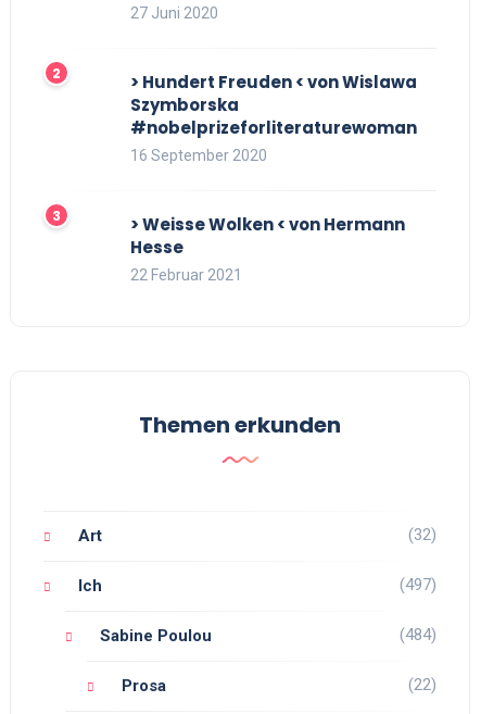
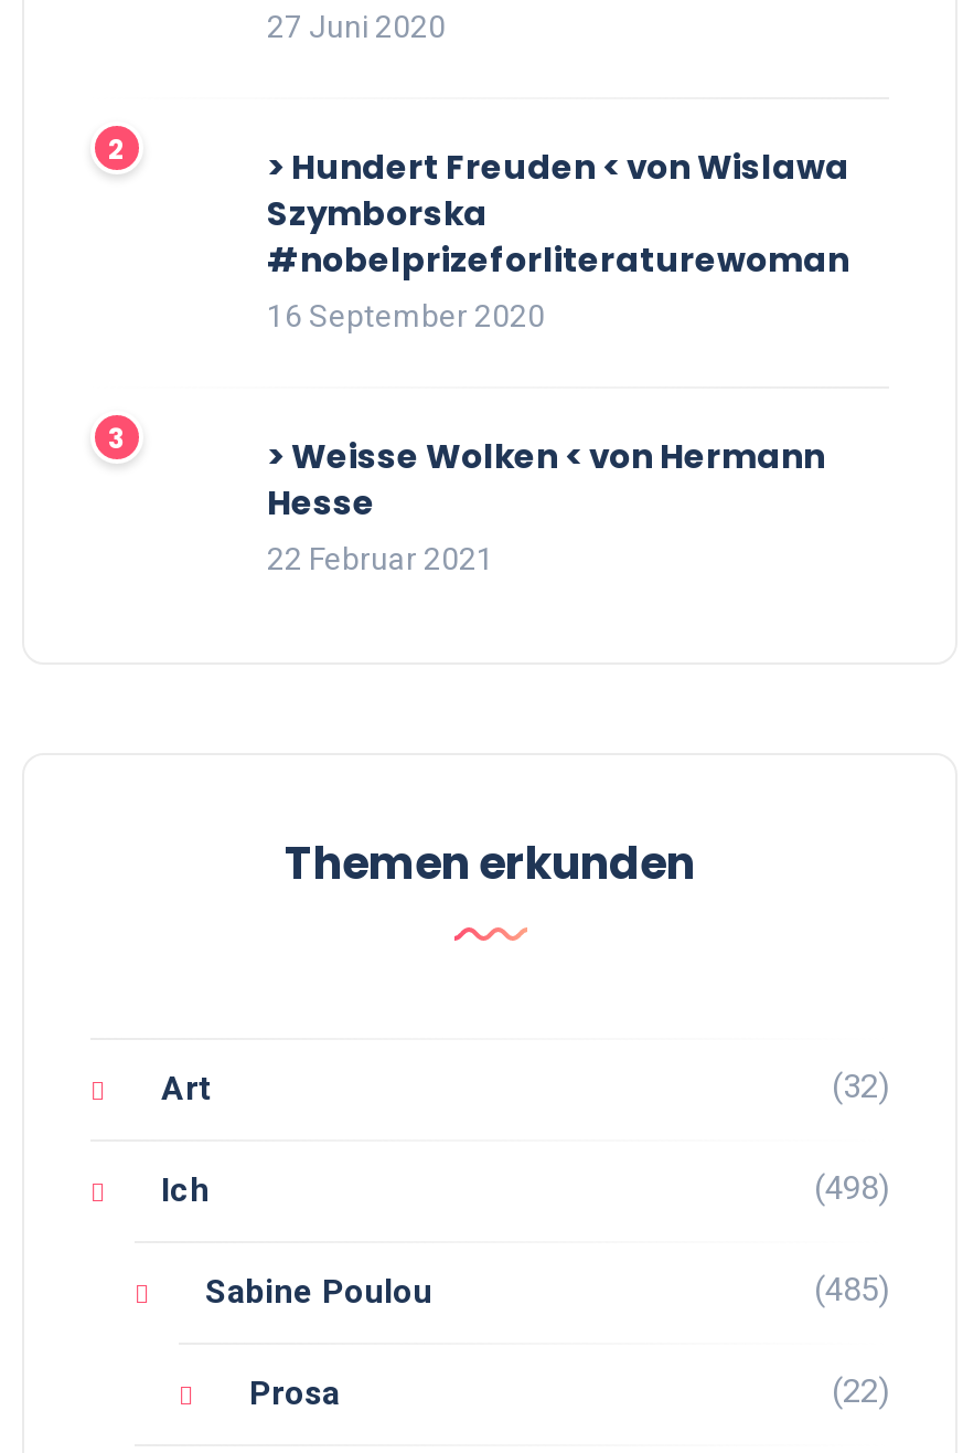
- (497)
+ (498)

- (484)
+ (485)
